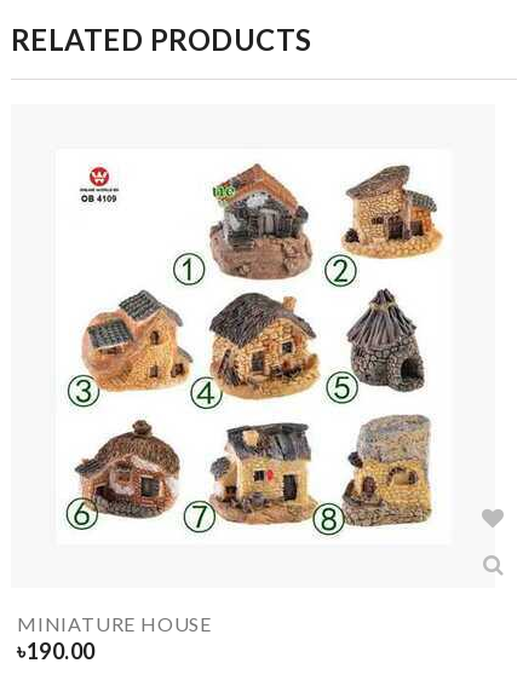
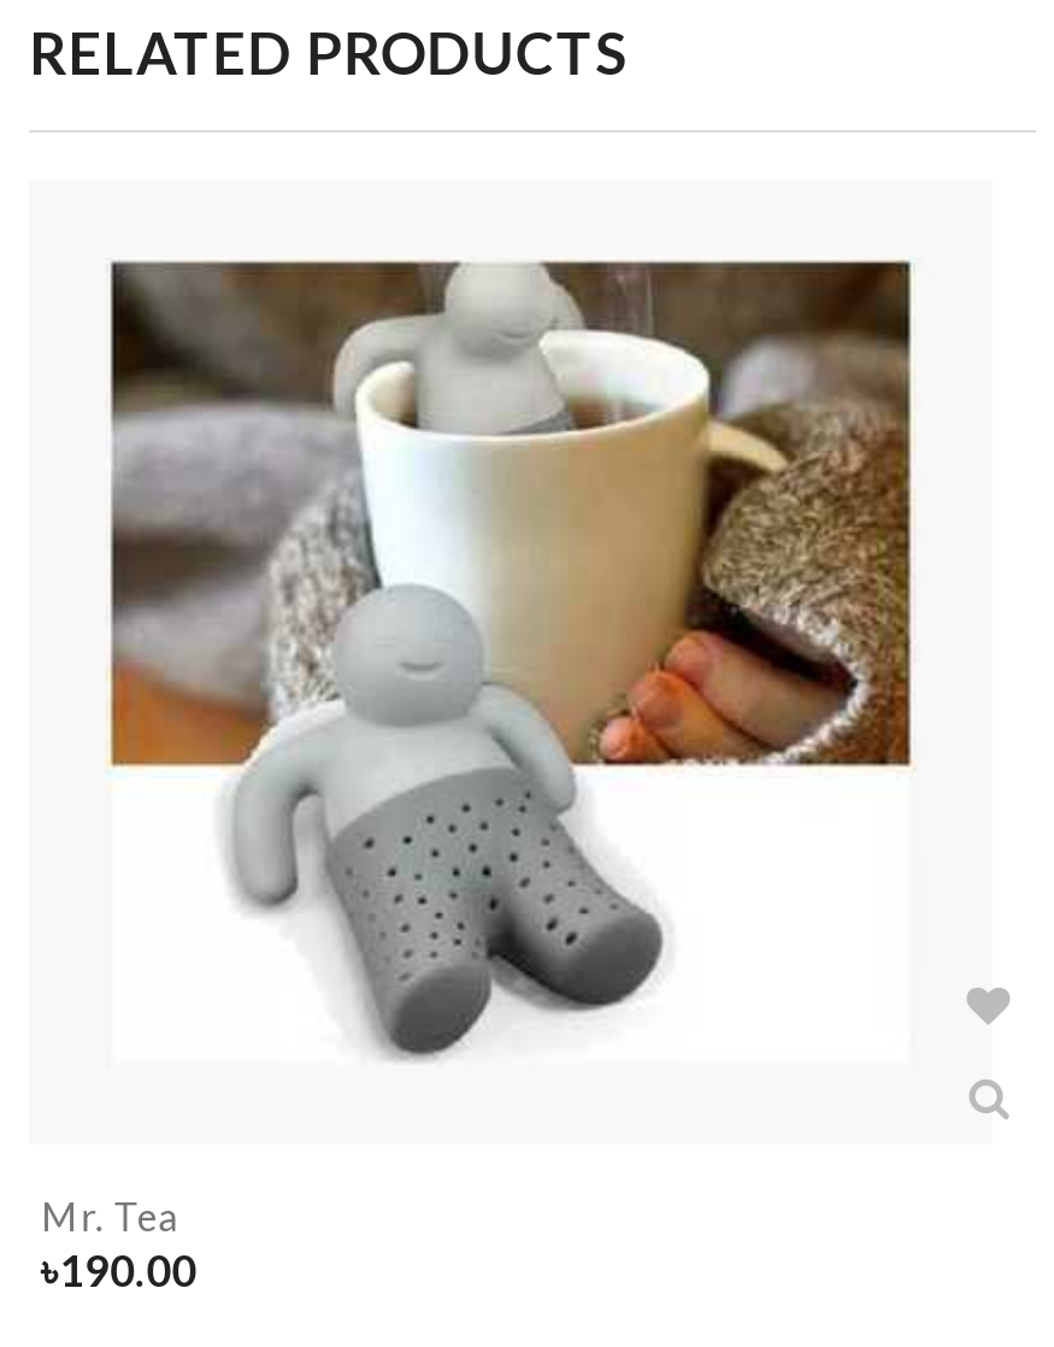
- [image]
+ [image]

- MINIATURE HOUSE
+ Mr. Tea
